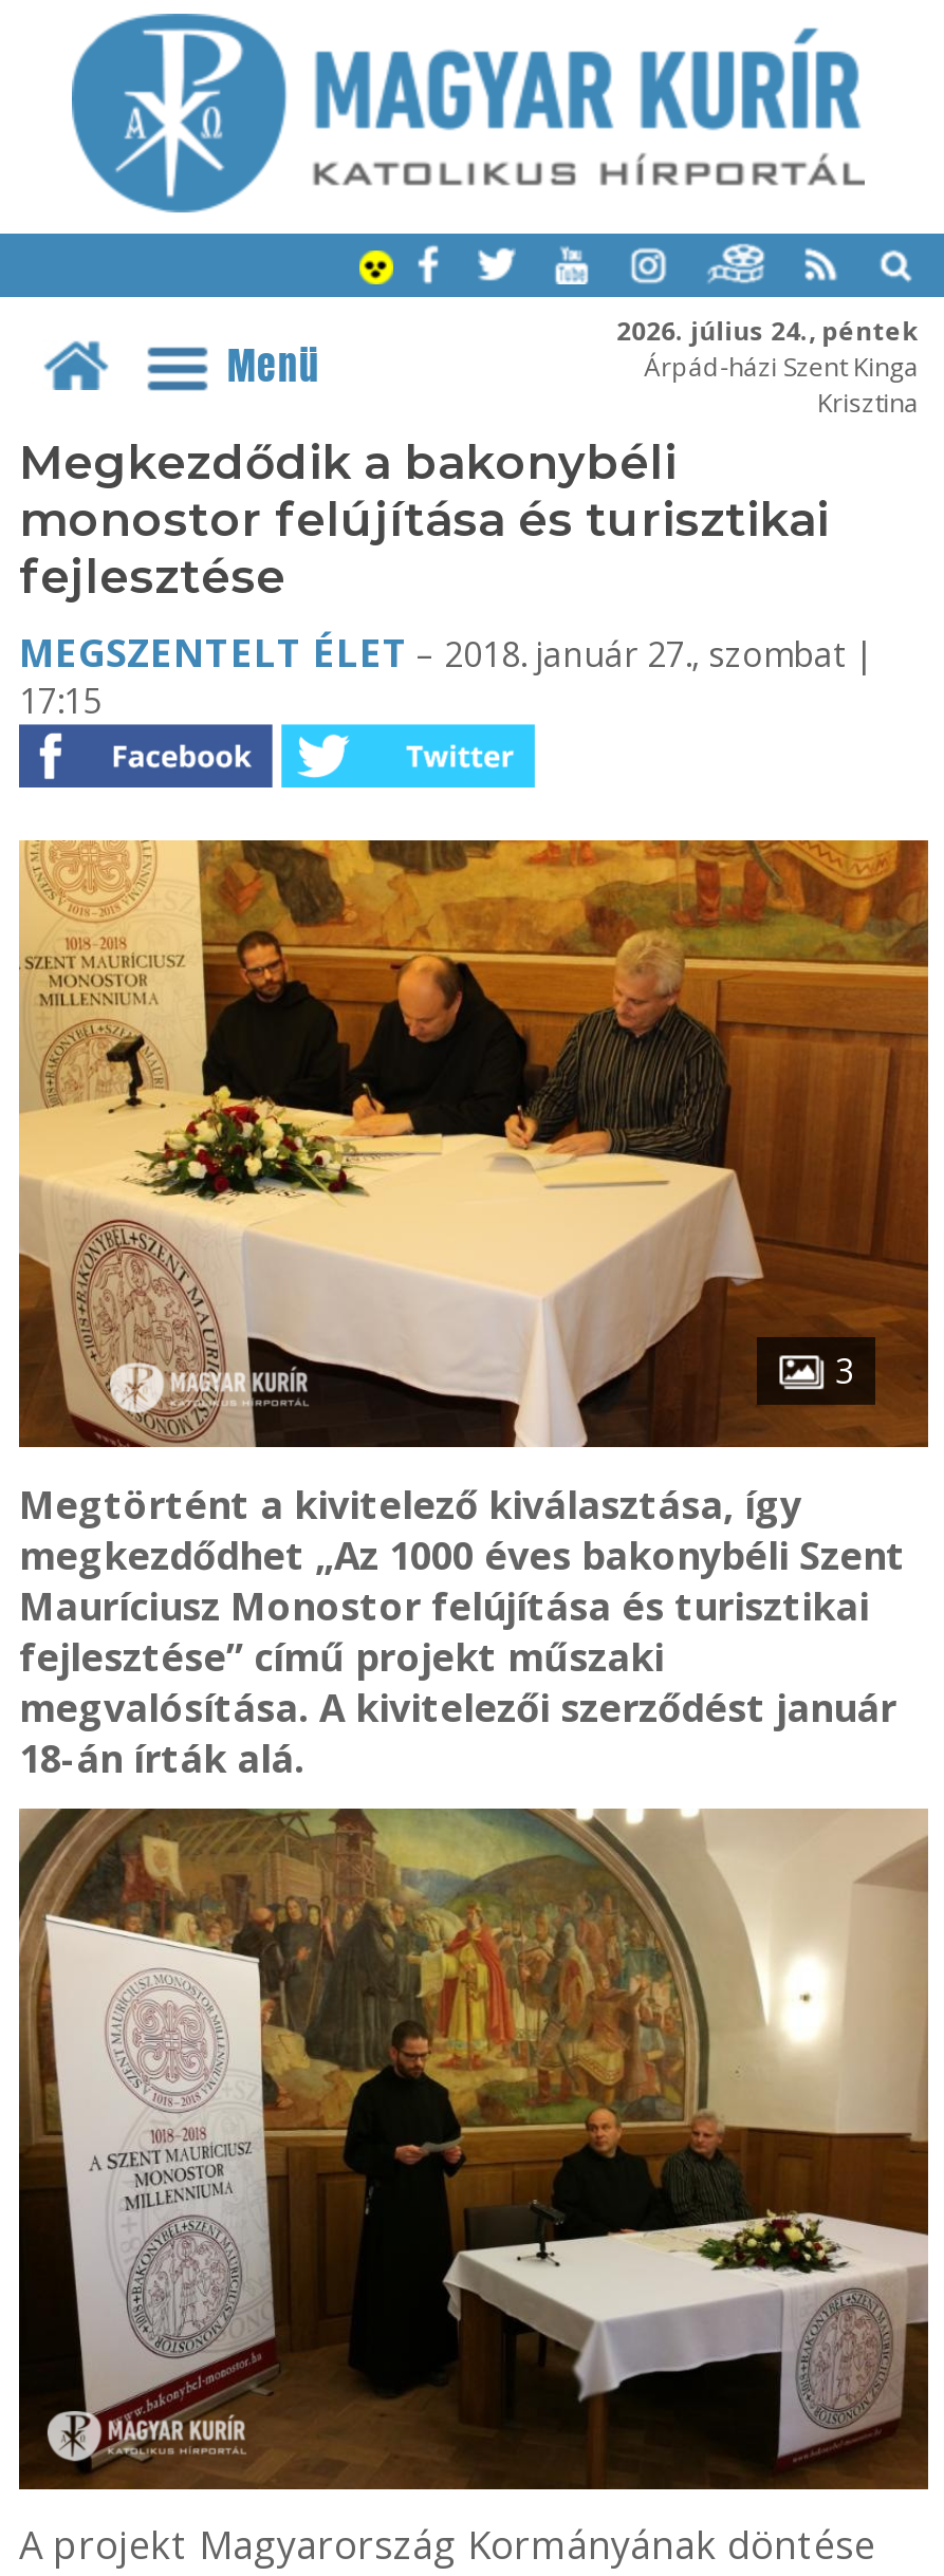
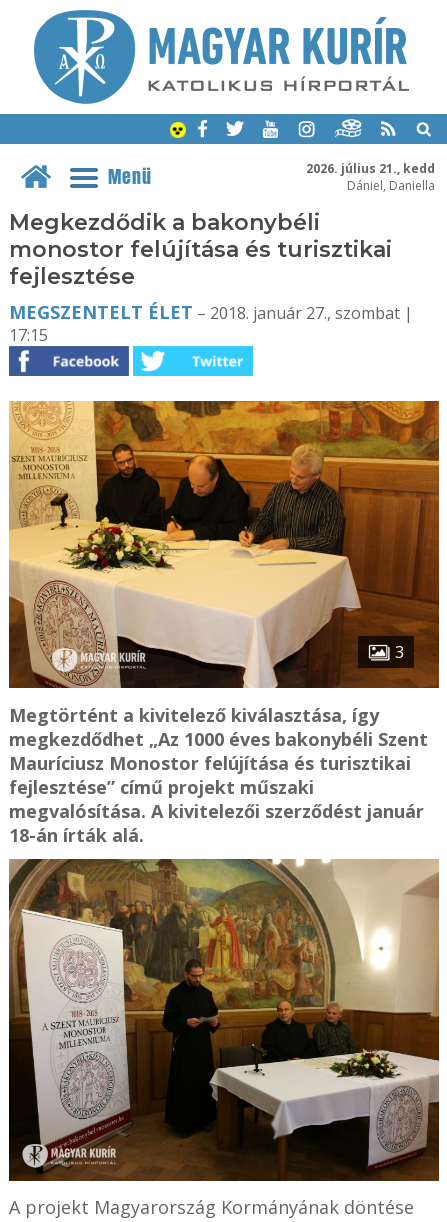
- 2026. július 24., péntek
- Árpád-házi Szent Kinga
- Krisztina
+ 2026. július 21., kedd
+ Dániel, Daniella
